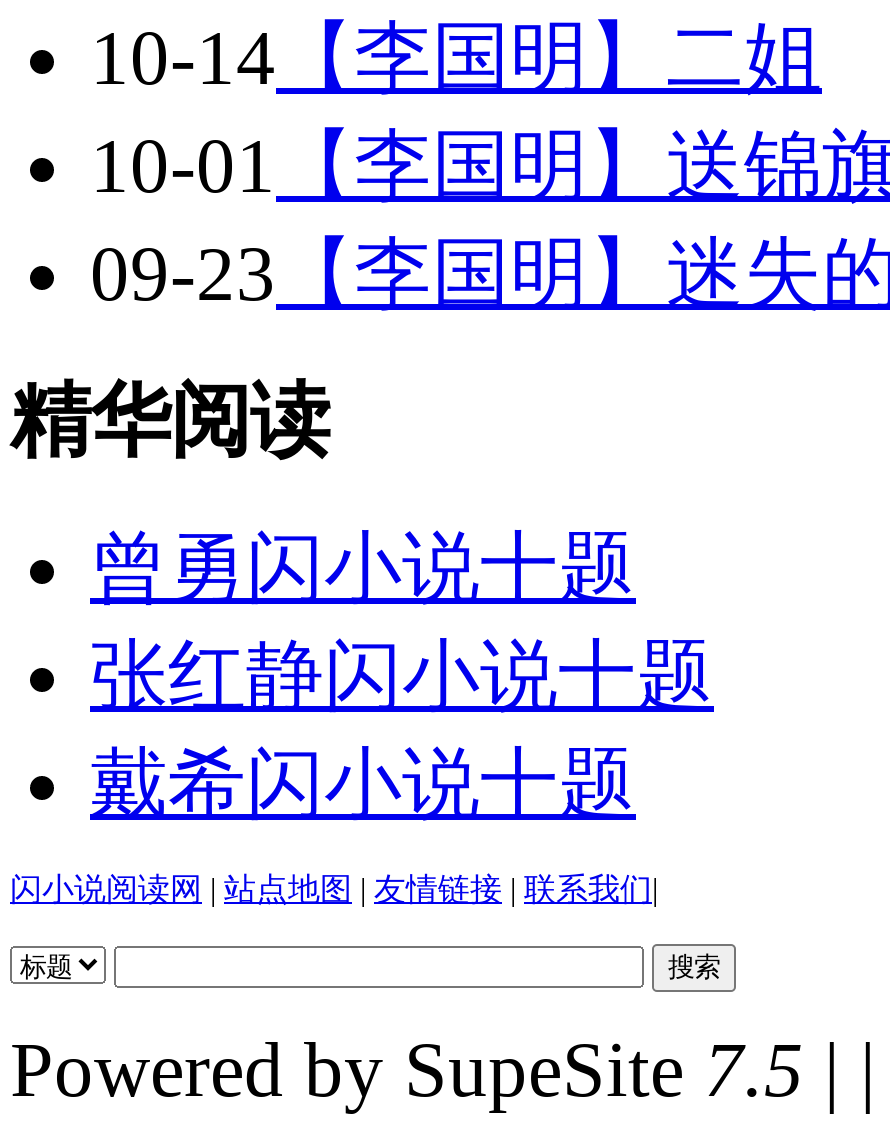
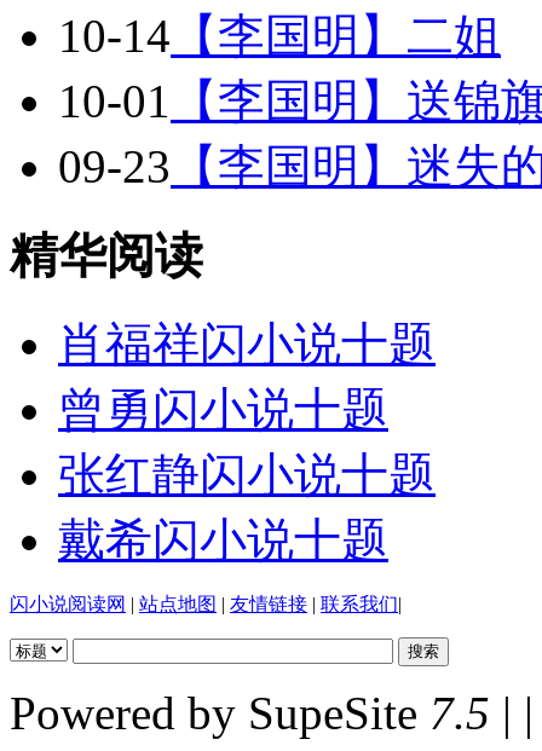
+ 肖福祥闪小说十题
